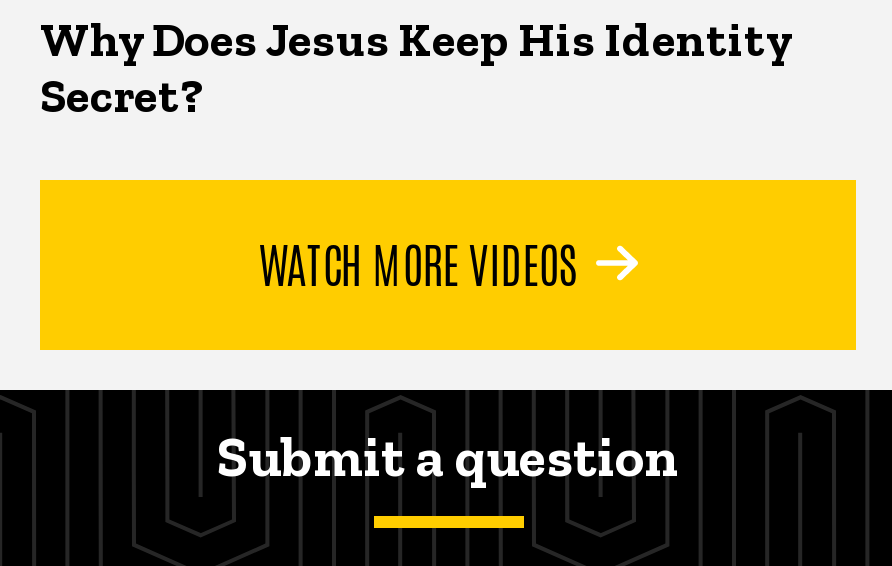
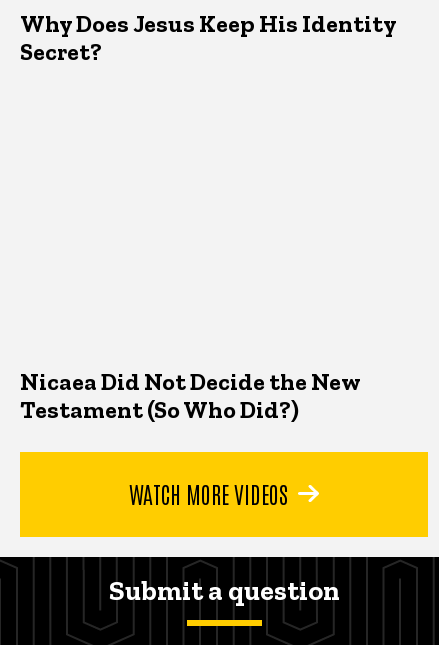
+ Nicaea Did Not Decide the New
+ Testament (So Who Did?)
